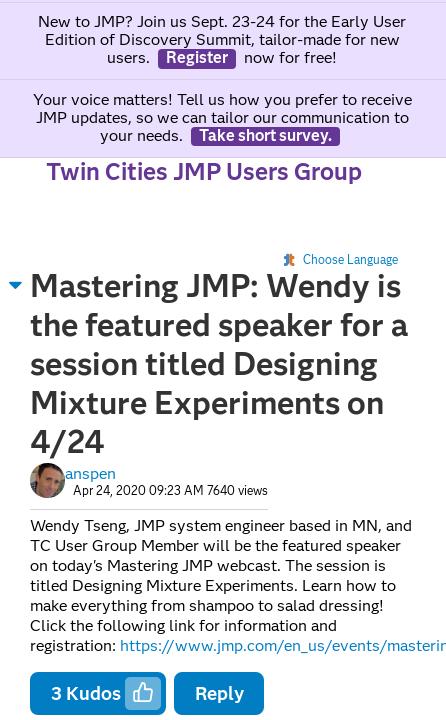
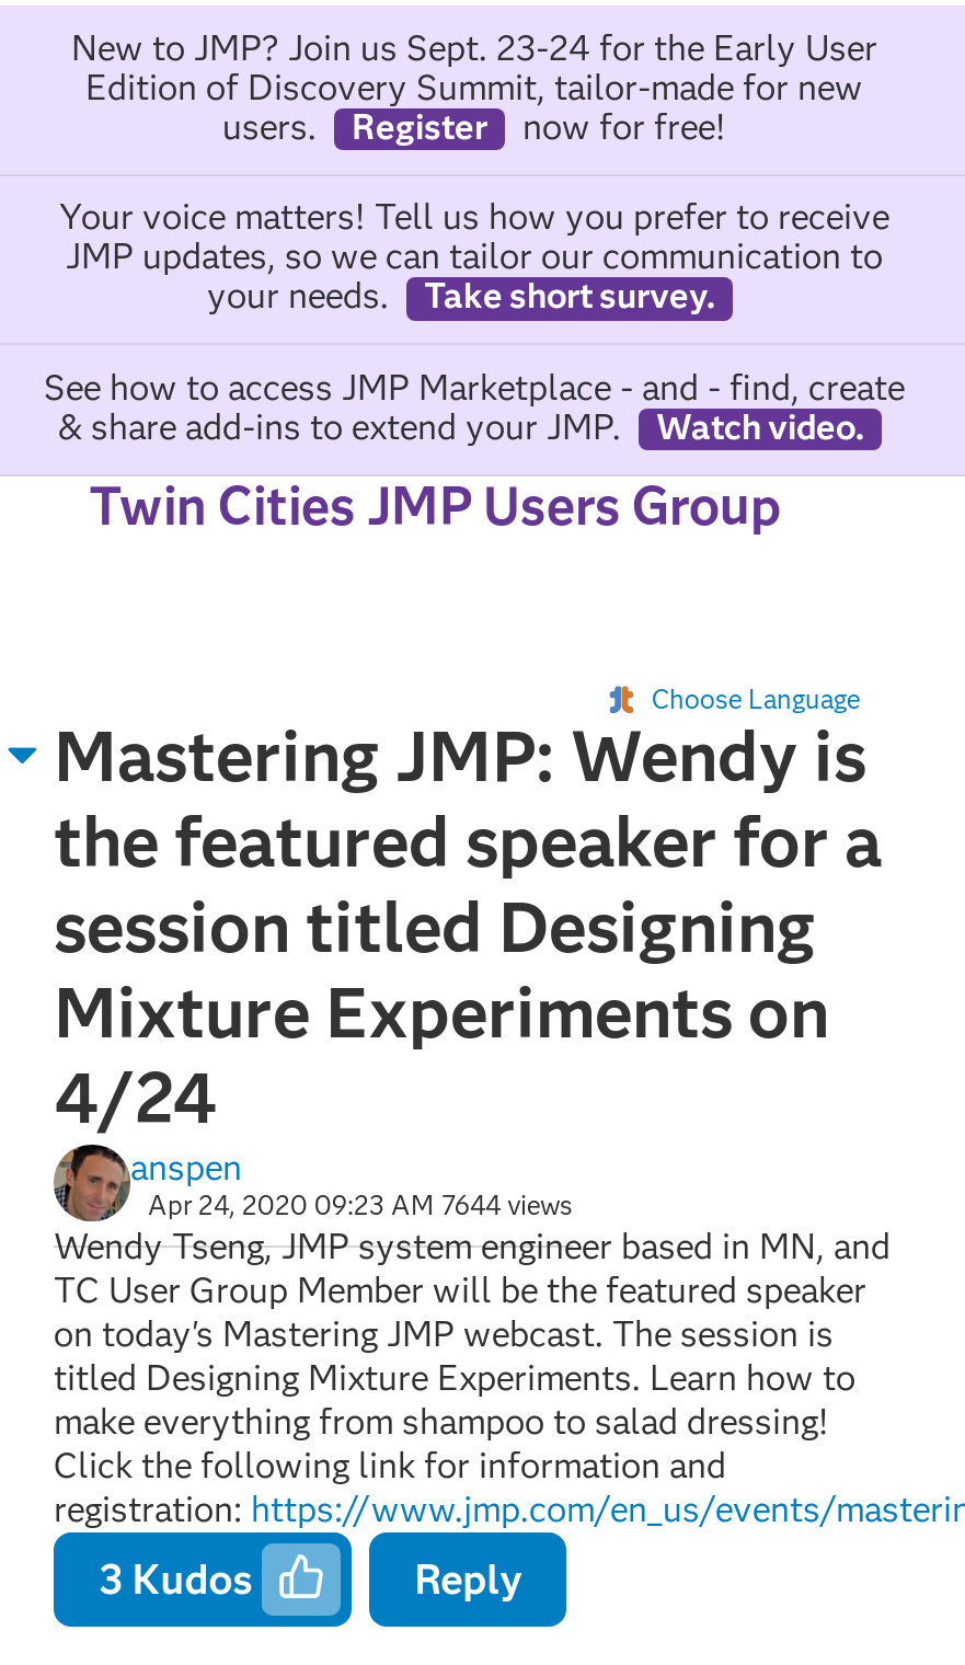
+ See how to access JMP Marketplace - and - find, create
+ & share add-ins to extend your JMP.
+ Watch video.

moved down: [image] | Twin Cities JMP Users Group | Choose Language | ... | 4/24 | anspen

- Apr 24, 2020 09:23 AM 7640 views
+ Apr 24, 2020 09:23 AM 7644 views

moved down: Wendy Tseng, JMP system engineer based in MN, and | TC User Group Member will be the featured speaker | on today's Mastering JMP webcast. The session is | titled Designing Mixture Experiments. Learn how to | make everything from shampoo to salad dressing! | Click the following link for information and
